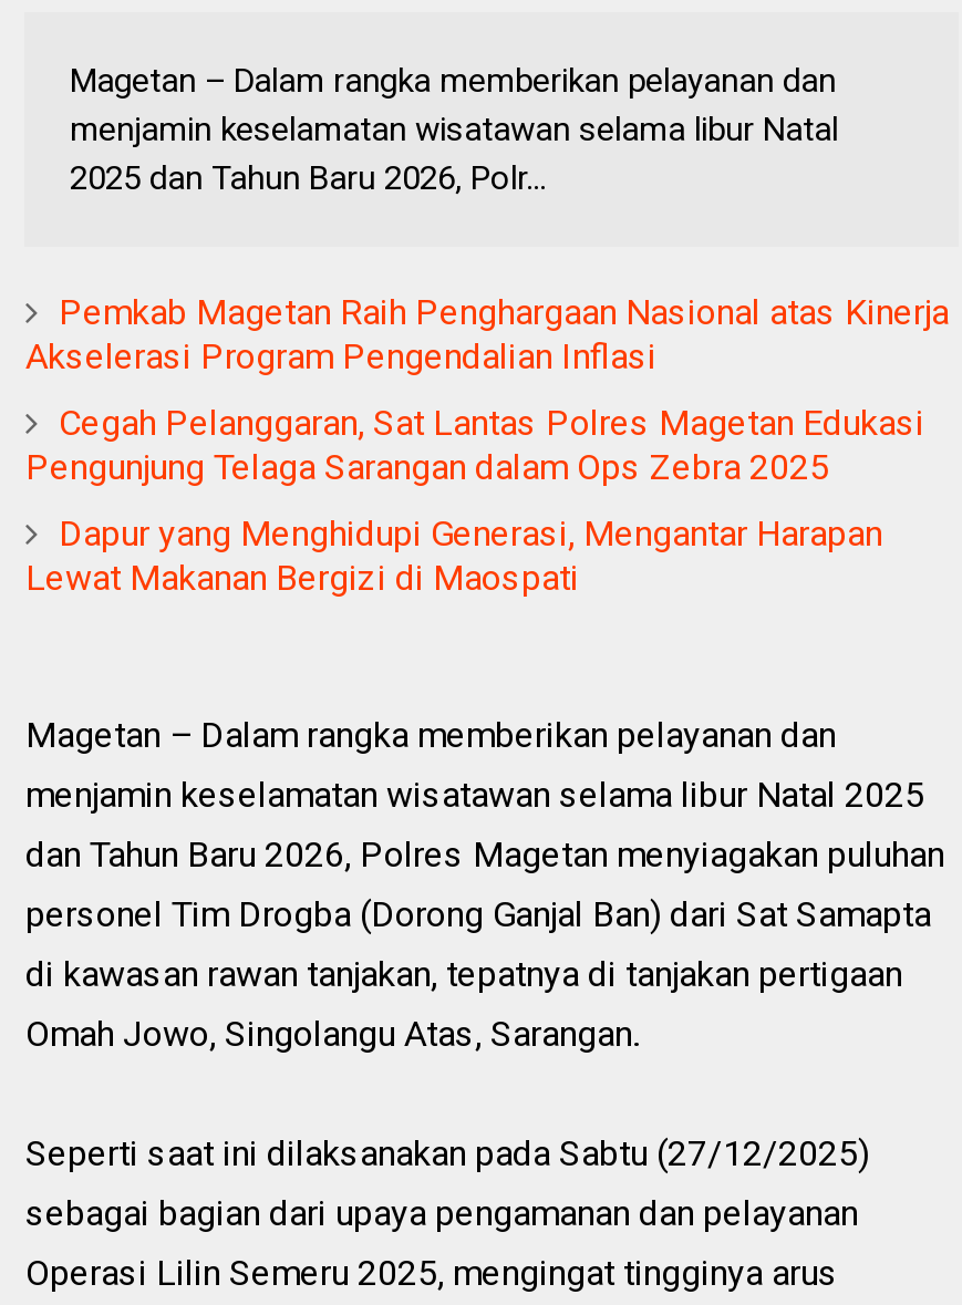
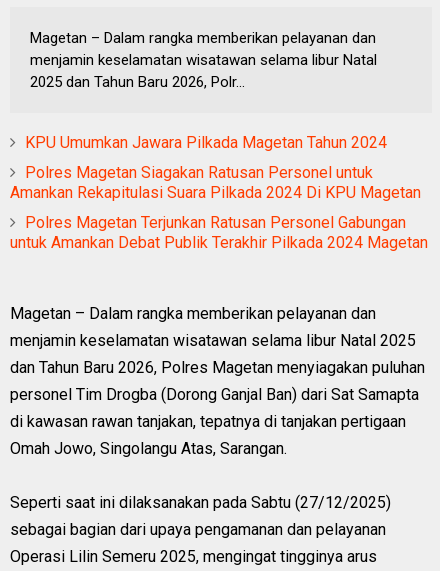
- Pemkab Magetan Raih Penghargaan Nasional atas Kinerja
- Akselerasi Program Pengendalian Inflasi
+ KPU Umumkan Jawara Pilkada Magetan Tahun 2024

- Cegah Pelanggaran, Sat Lantas Polres Magetan Edukasi
- Pengunjung Telaga Sarangan dalam Ops Zebra 2025
+ Polres Magetan Siagakan Ratusan Personel untuk
+ Amankan Rekapitulasi Suara Pilkada 2024 Di KPU Magetan

- Dapur yang Menghidupi Generasi, Mengantar Harapan
- Lewat Makanan Bergizi di Maospati
+ Polres Magetan Terjunkan Ratusan Personel Gabungan
+ untuk Amankan Debat Publik Terakhir Pilkada 2024 Magetan
